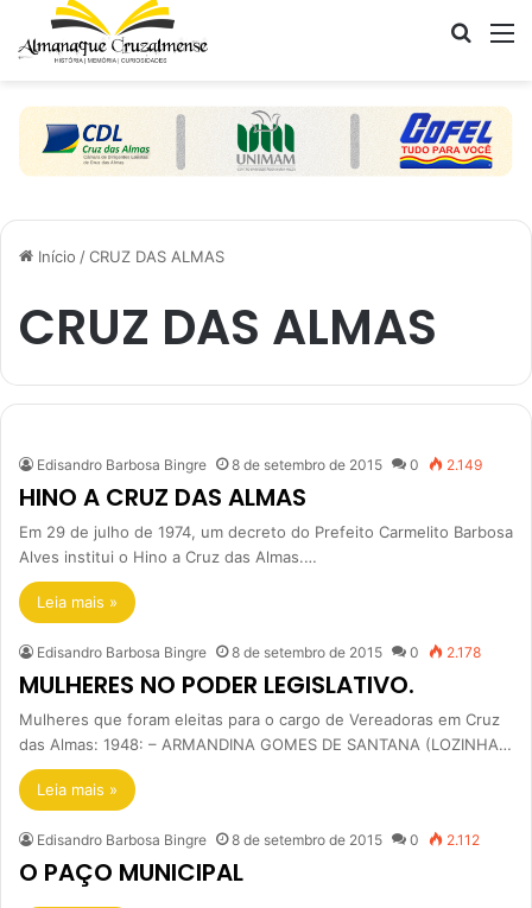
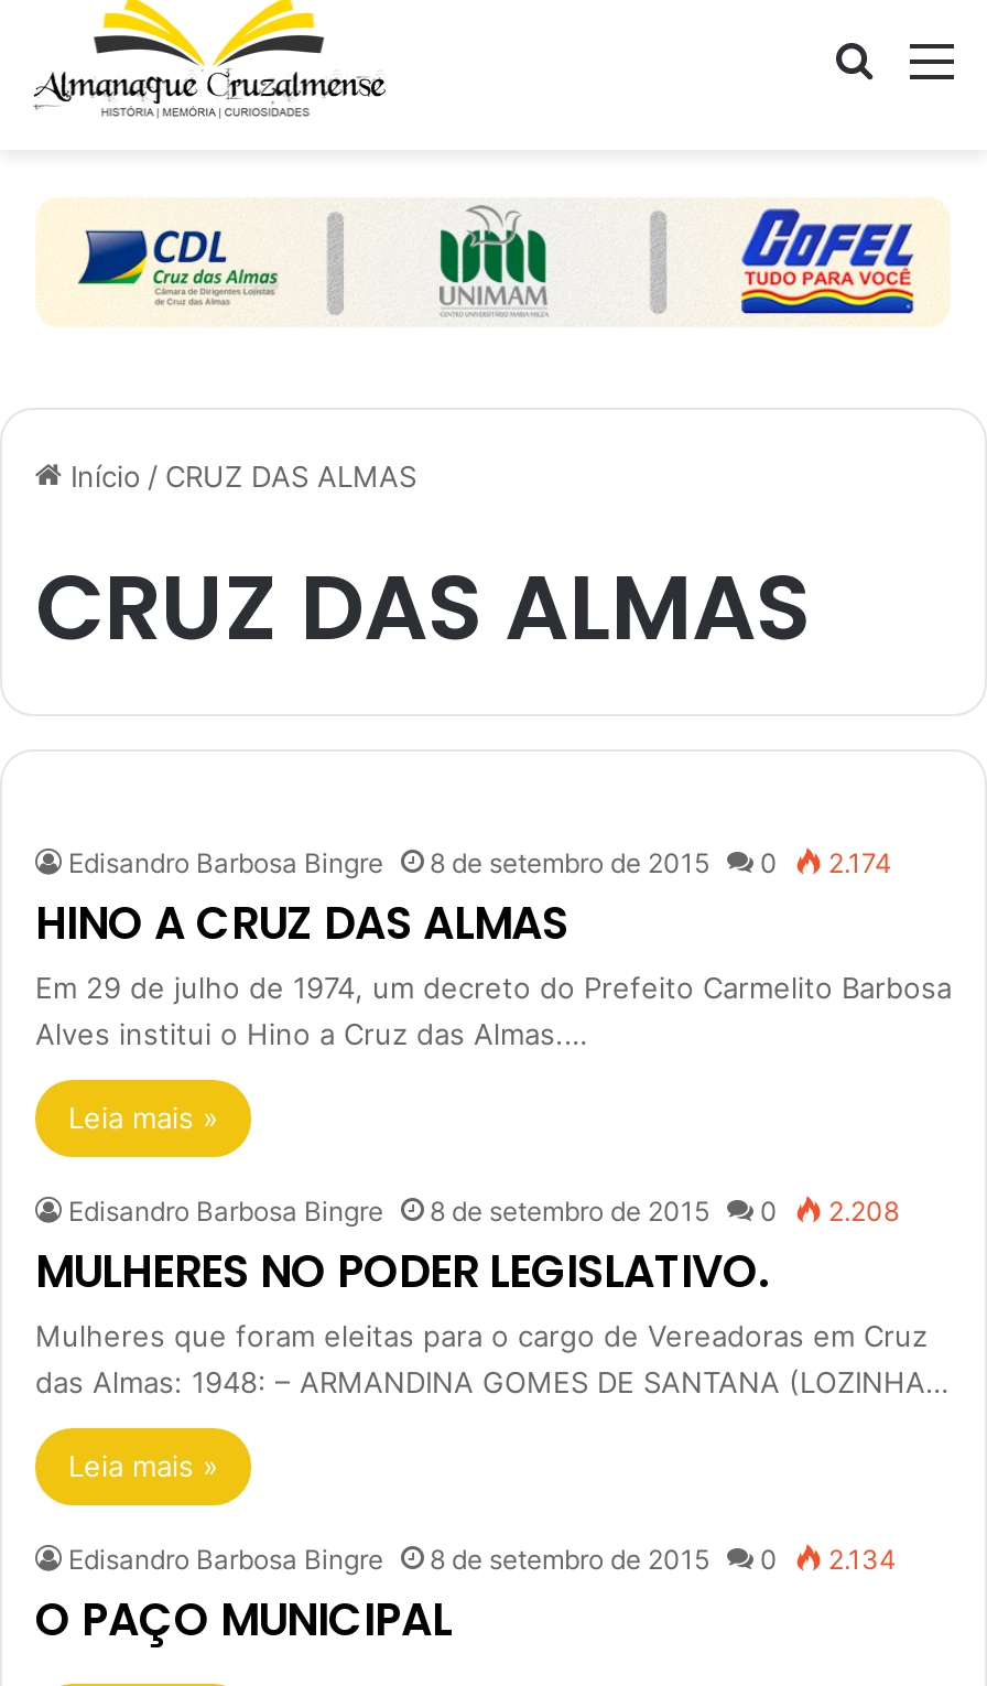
- Edisandro Barbosa Bingre 8 de setembro de 2015 0 2.149
+ Edisandro Barbosa Bingre 8 de setembro de 2015 0 2.174

- Edisandro Barbosa Bingre 8 de setembro de 2015 0 2.178
+ Edisandro Barbosa Bingre 8 de setembro de 2015 0 2.208

- Edisandro Barbosa Bingre 8 de setembro de 2015 0 2.112
+ Edisandro Barbosa Bingre 8 de setembro de 2015 0 2.134
